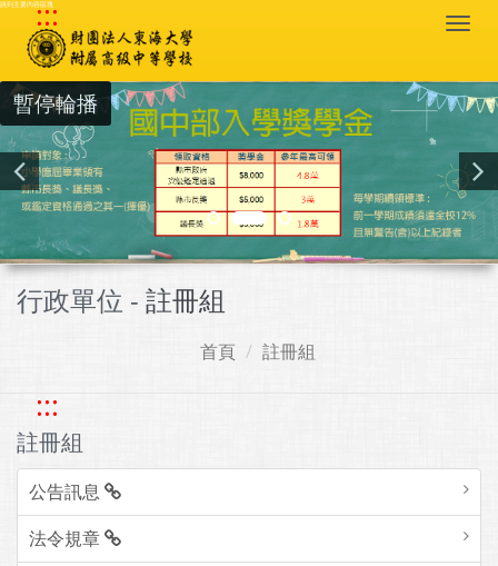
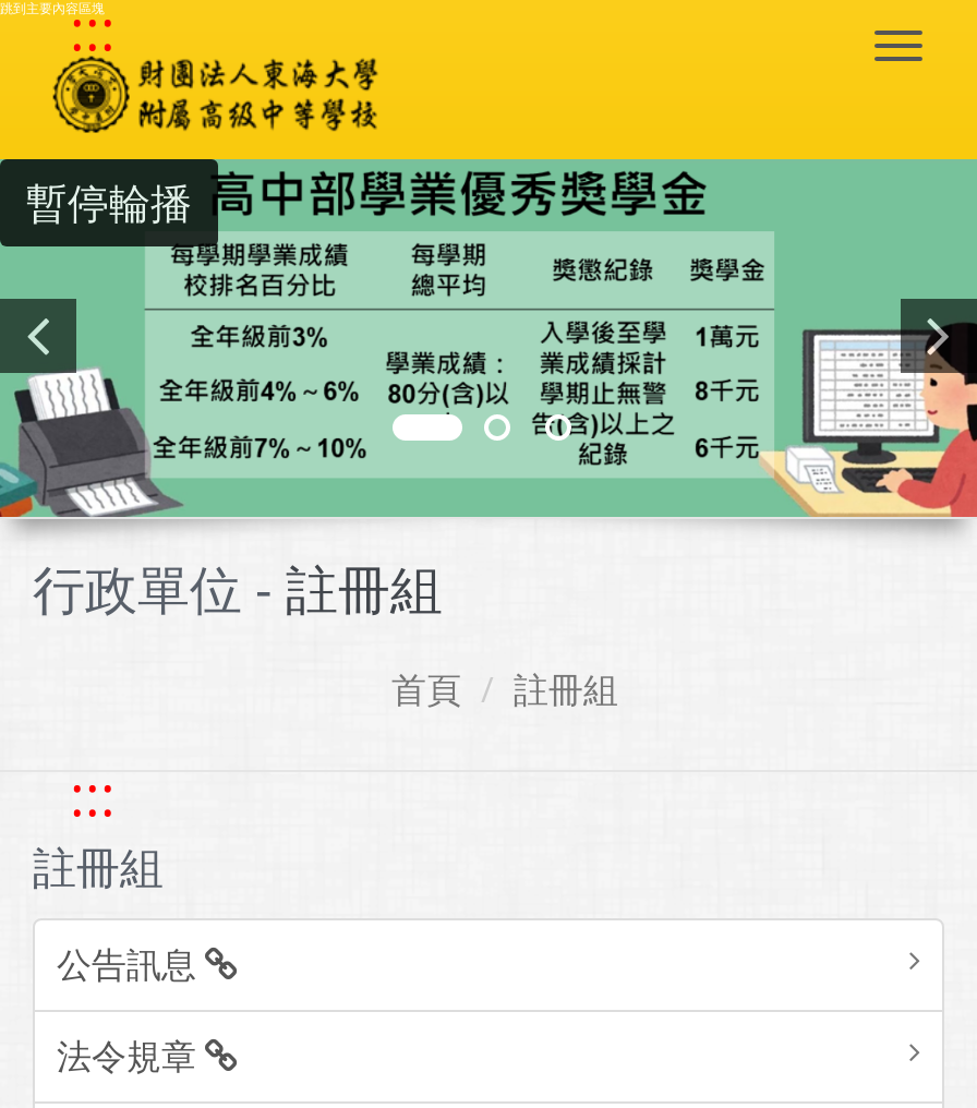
- [image]
+ [image]
